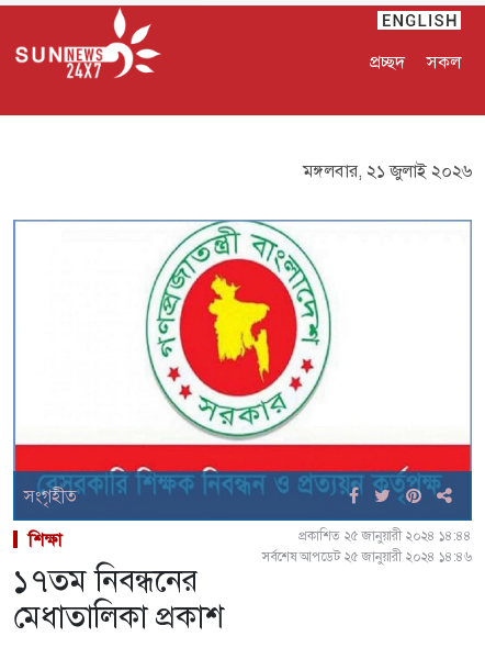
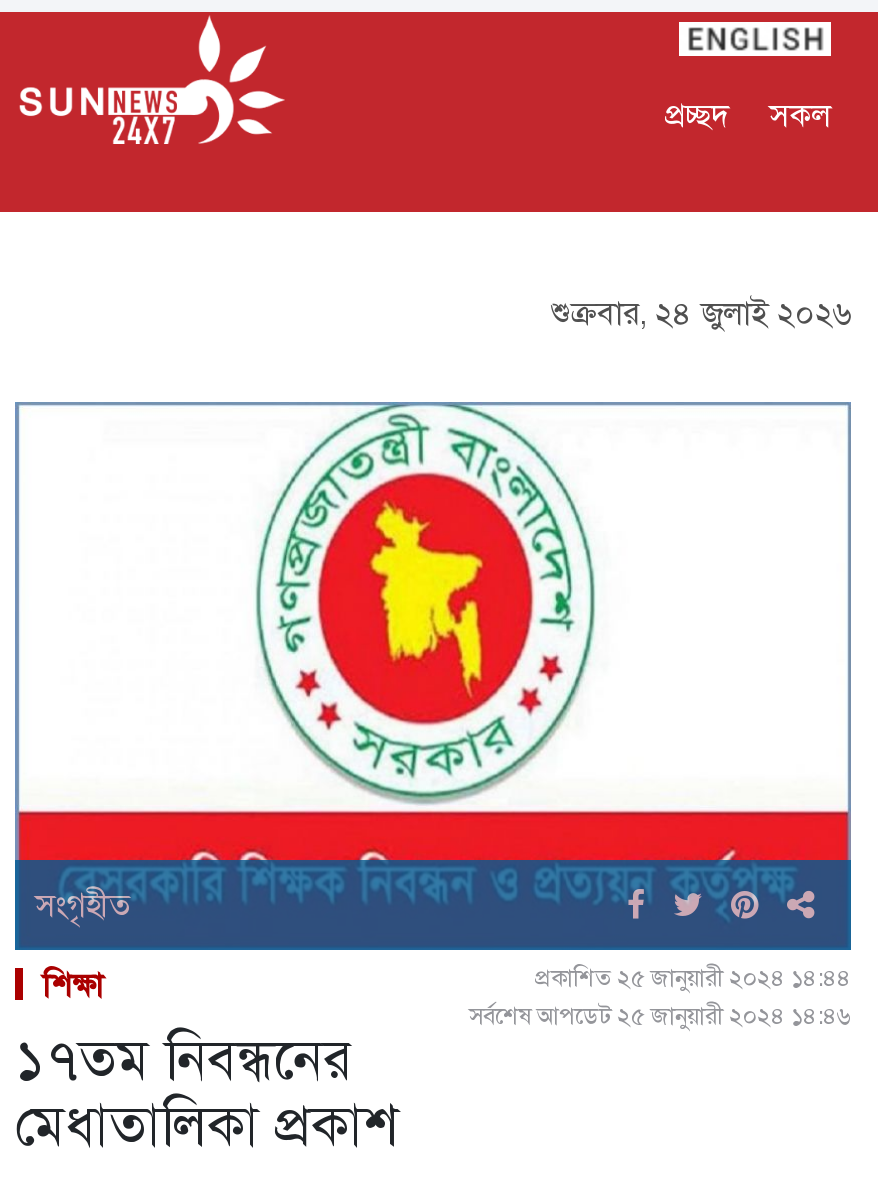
- মঙ্গলবার, ২১ জুলাই ২০২৬
+ শুক্রবার, ২৪ জুলাই ২০২৬
